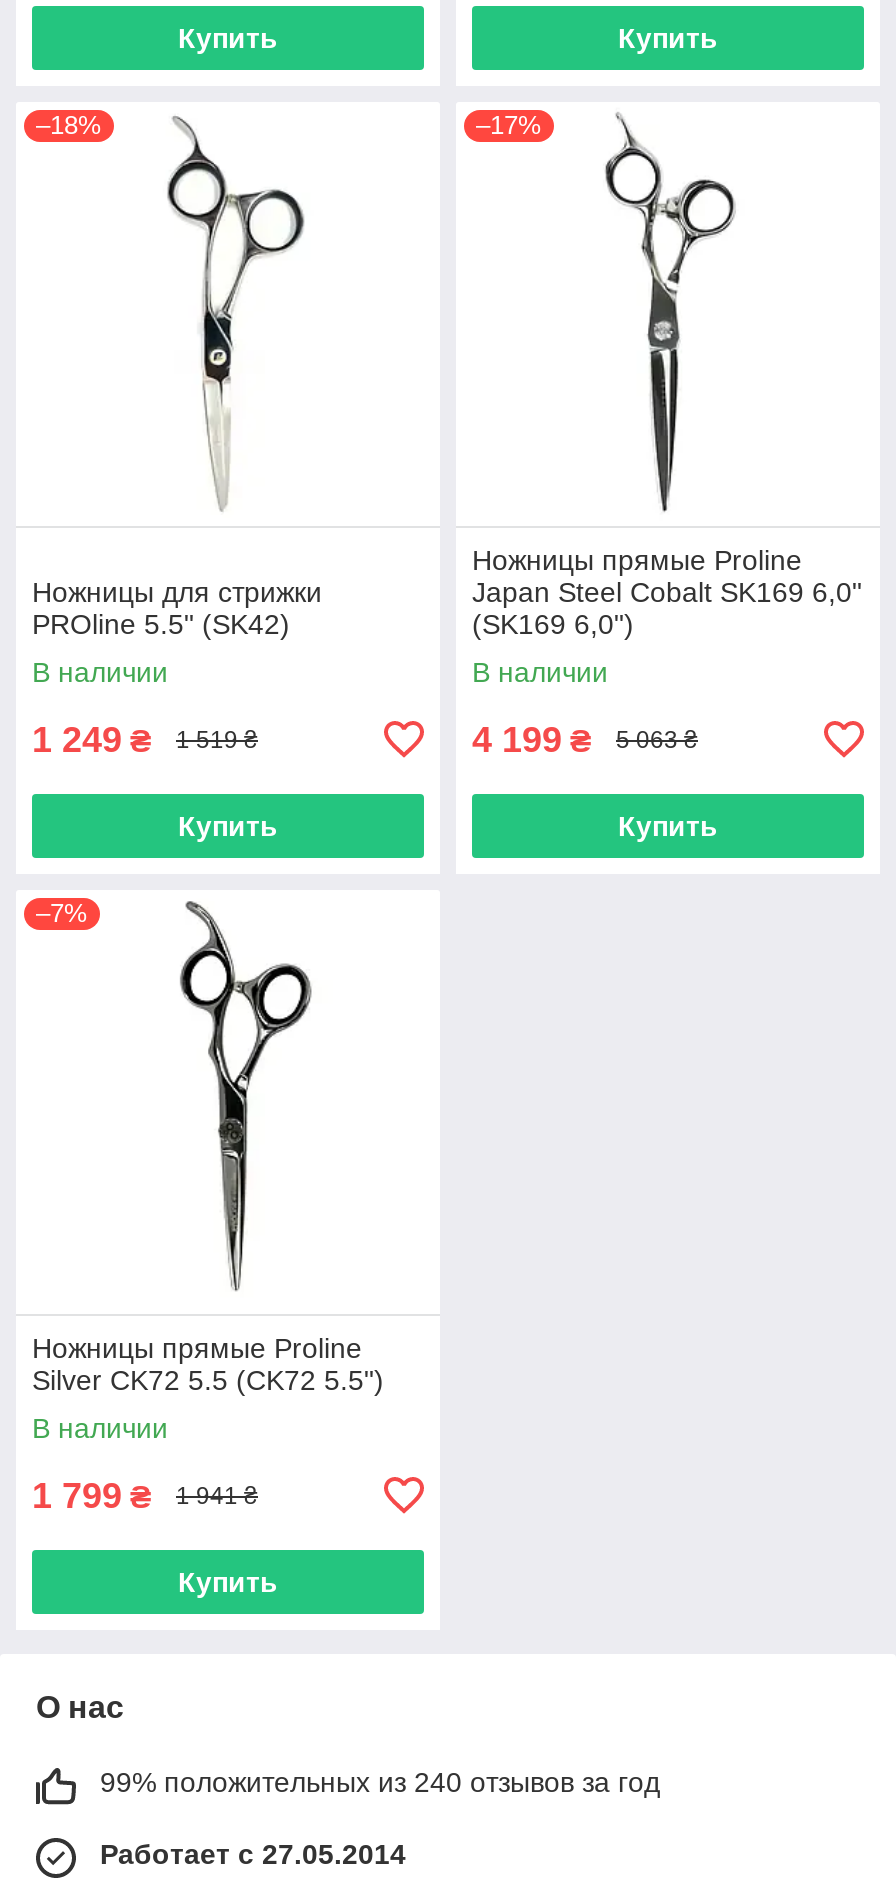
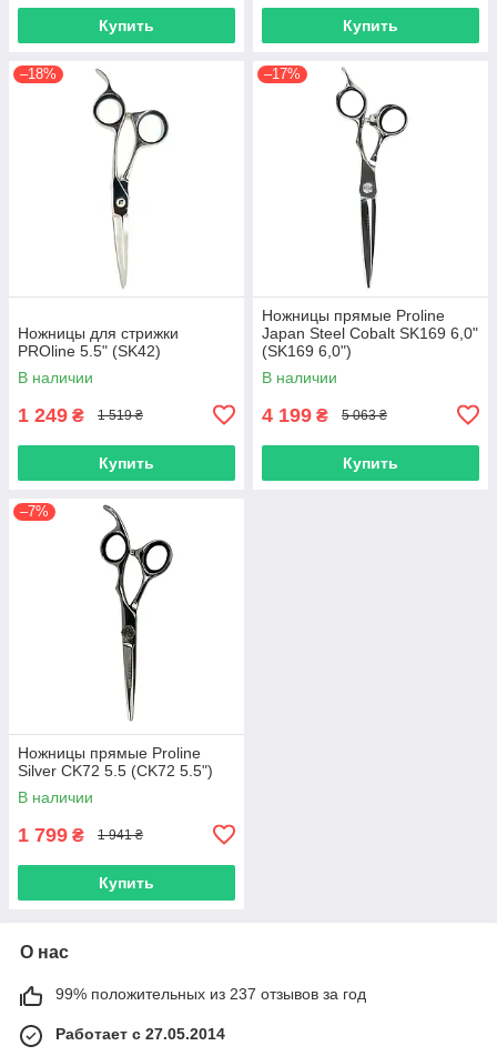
- 99% положительных из 240 отзывов за год
+ 99% положительных из 237 отзывов за год
